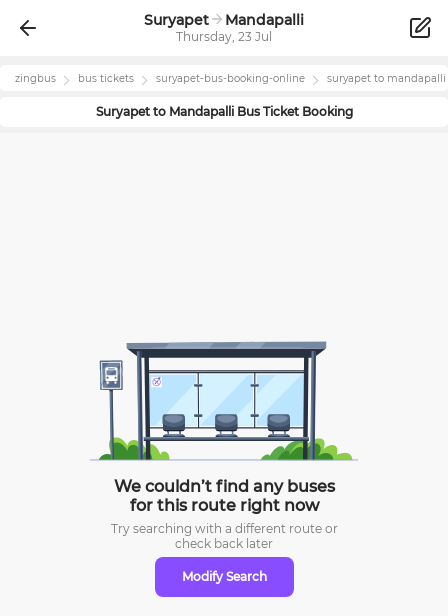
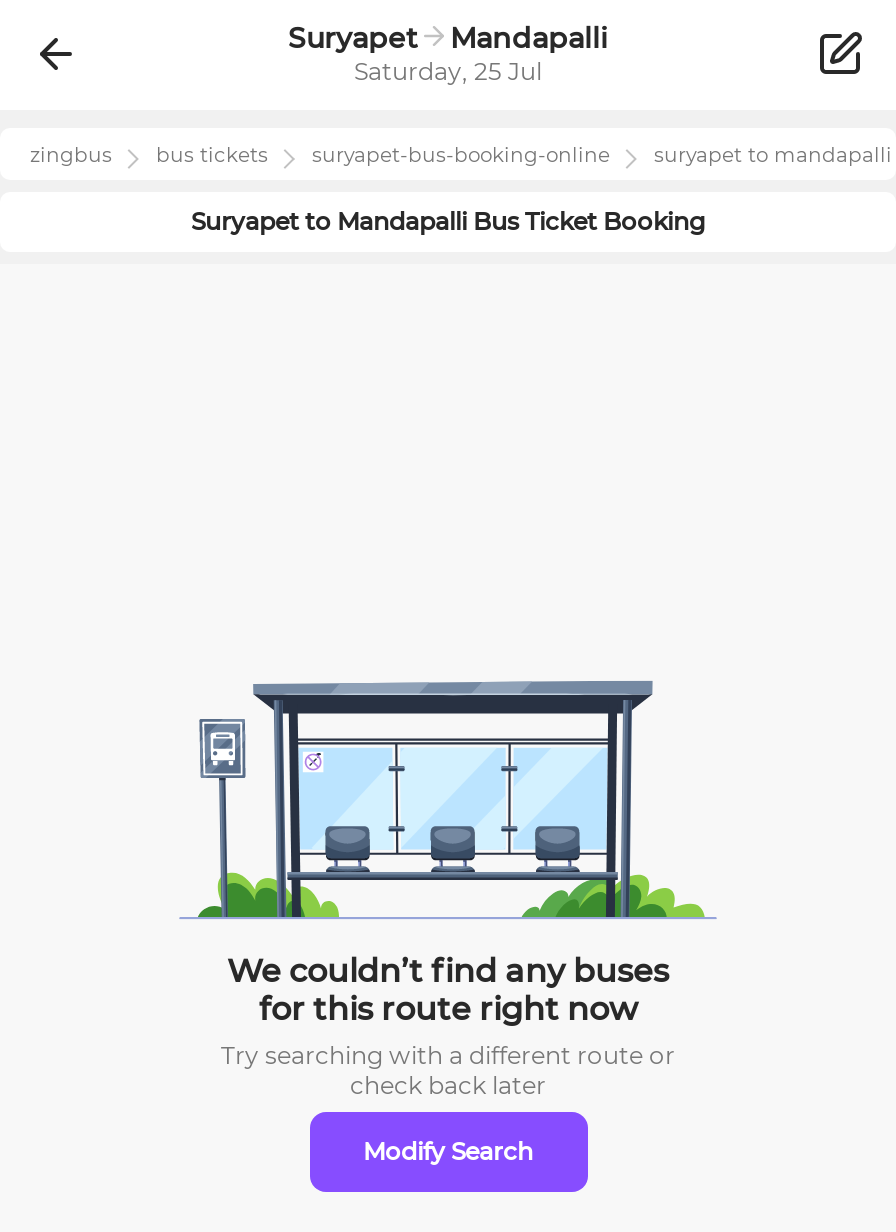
- Thursday, 23 Jul
+ Saturday, 25 Jul
